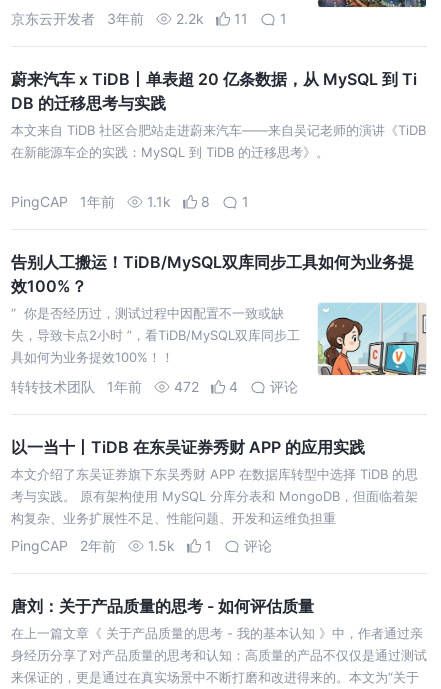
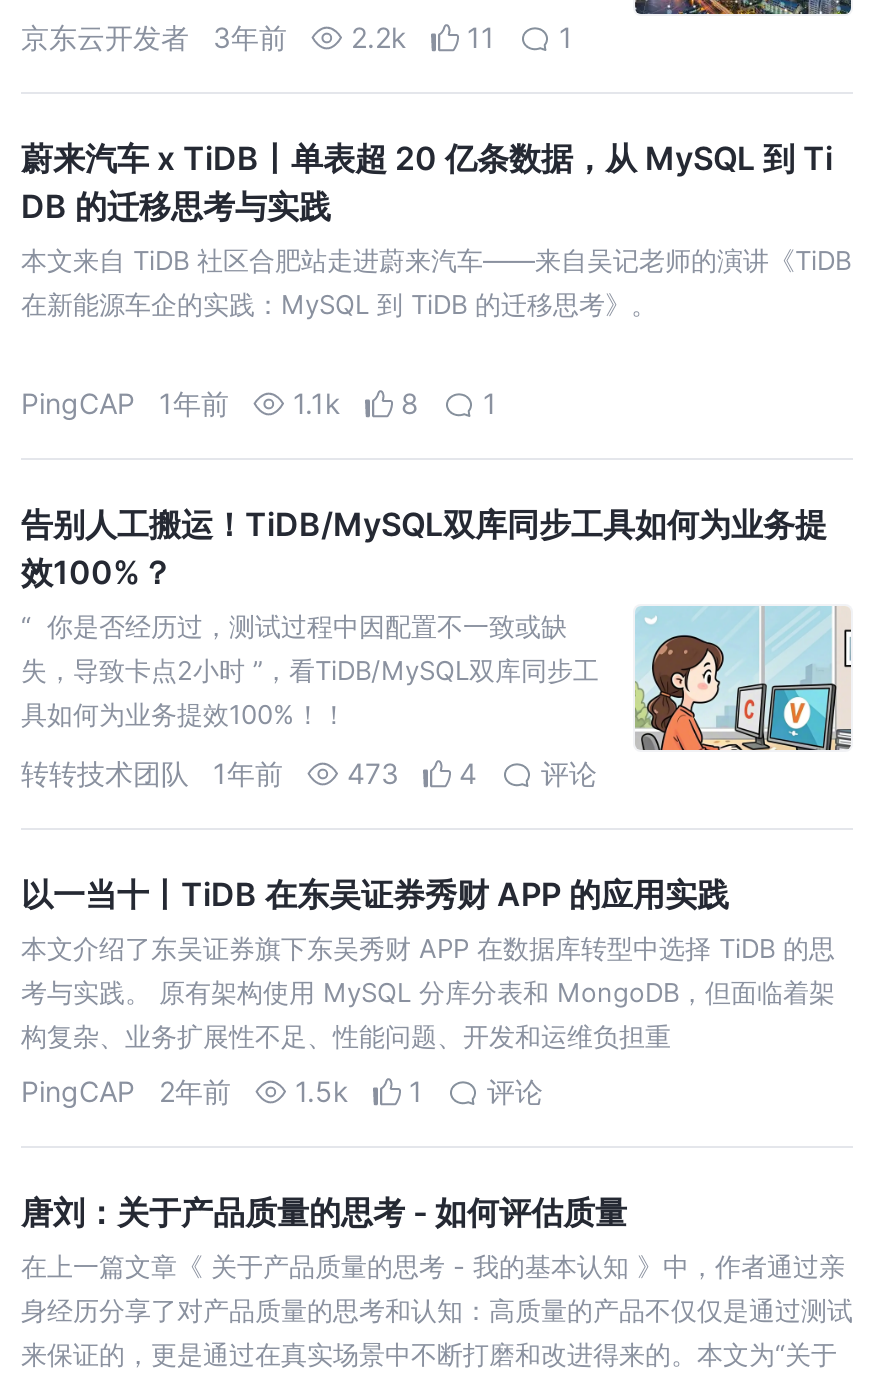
- 转转技术团队 1年前 472 4 评论
+ 转转技术团队 1年前 473 4 评论
